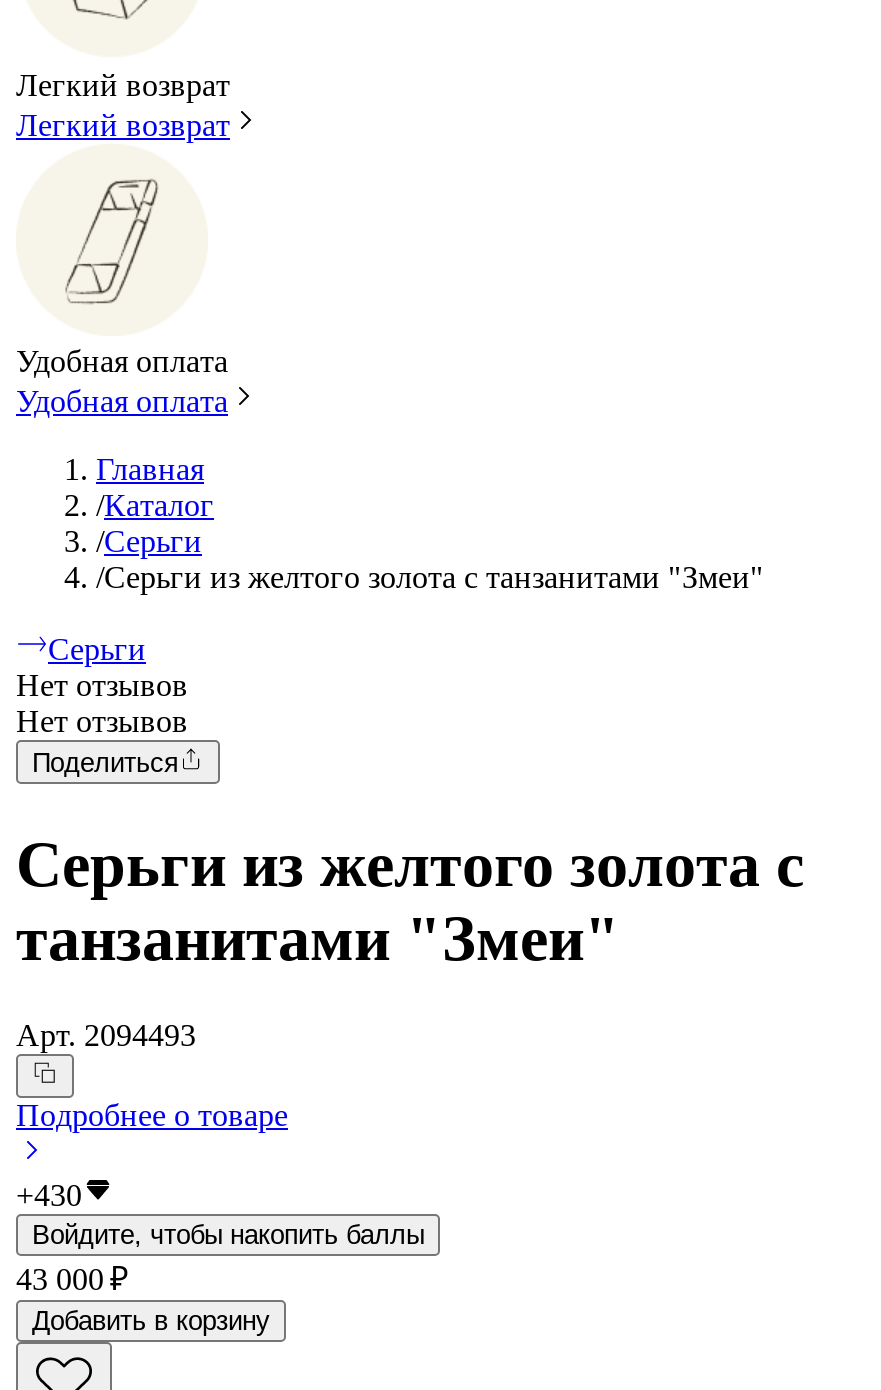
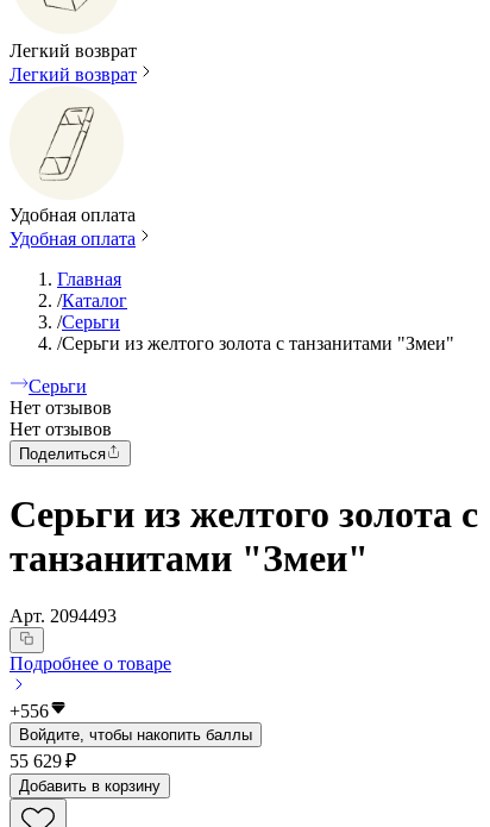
- +430
+ +556

- 43 000 ₽
+ 55 629 ₽
